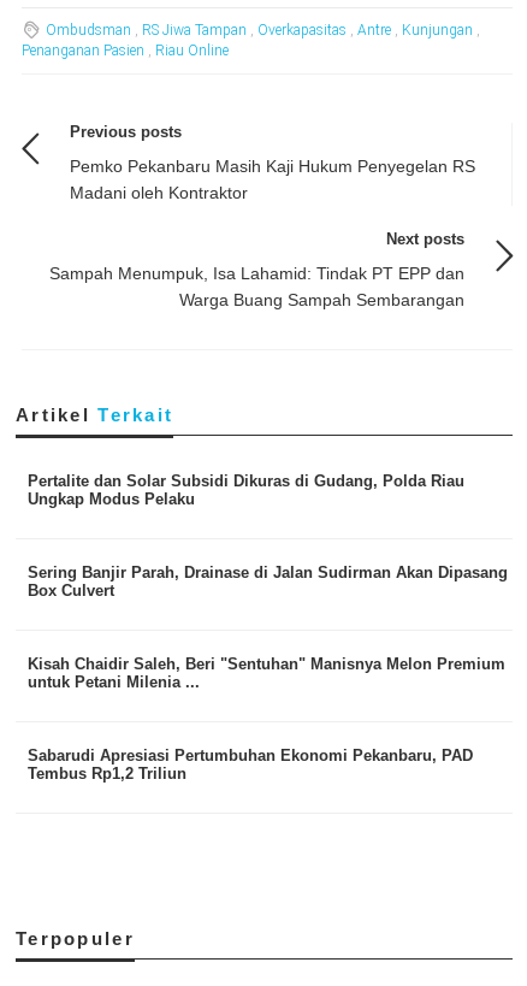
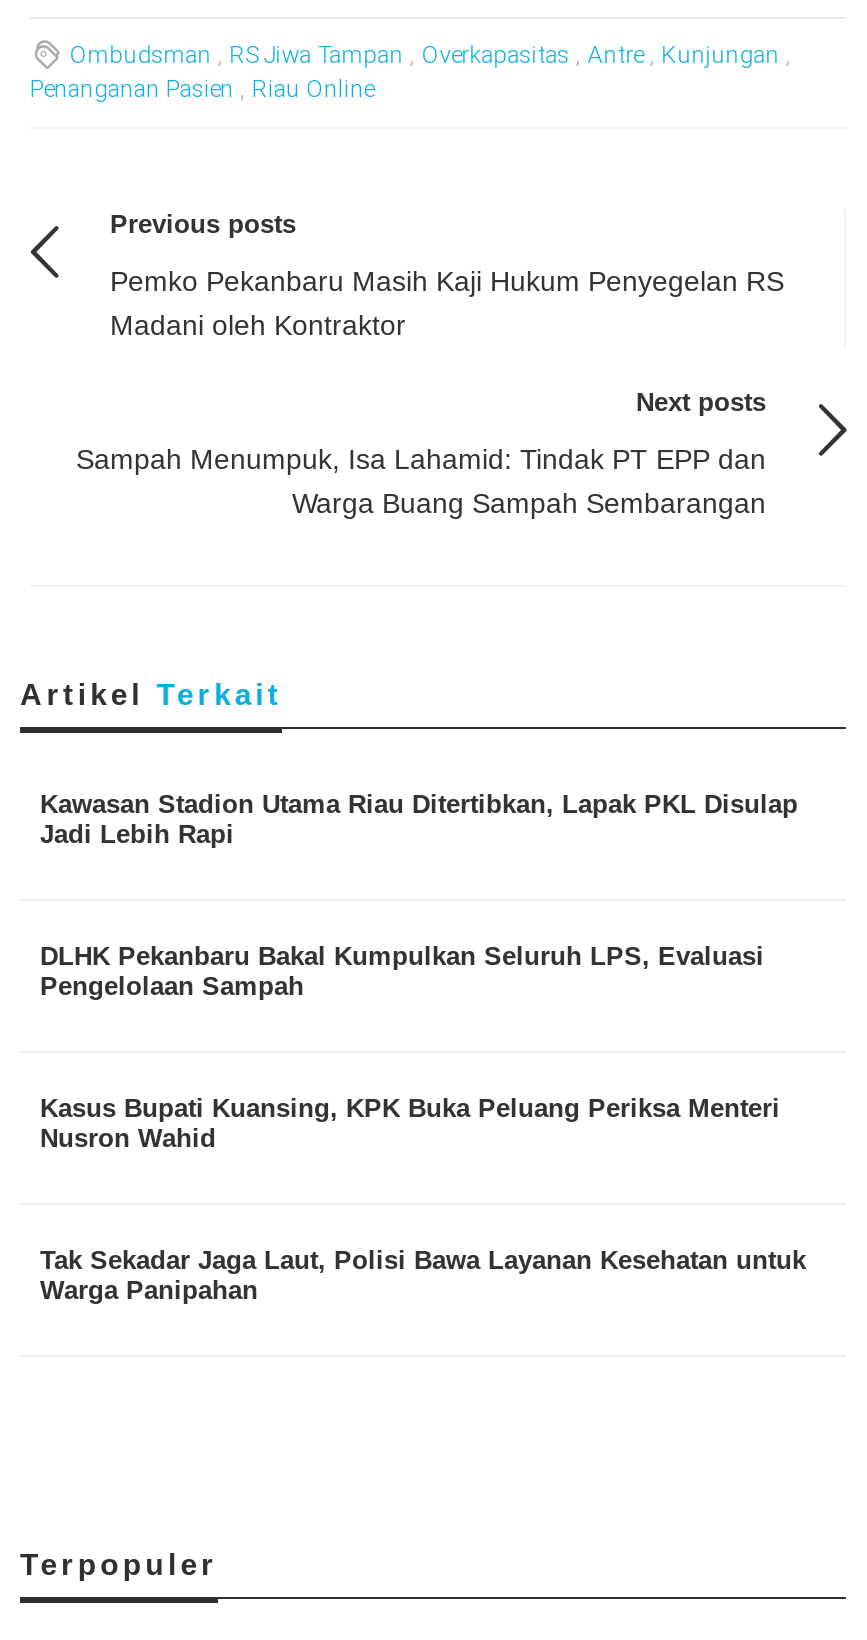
- Pertalite dan Solar Subsidi Dikuras di Gudang, Polda Riau
- Ungkap Modus Pelaku
+ Kawasan Stadion Utama Riau Ditertibkan, Lapak PKL Disulap
+ Jadi Lebih Rapi

- Sering Banjir Parah, Drainase di Jalan Sudirman Akan Dipasang
- Box Culvert
+ DLHK Pekanbaru Bakal Kumpulkan Seluruh LPS, Evaluasi
+ Pengelolaan Sampah

- Kisah Chaidir Saleh, Beri "Sentuhan" Manisnya Melon Premium
- untuk Petani Milenia ...
+ Kasus Bupati Kuansing, KPK Buka Peluang Periksa Menteri
+ Nusron Wahid

- Sabarudi Apresiasi Pertumbuhan Ekonomi Pekanbaru, PAD
- Tembus Rp1,2 Triliun
+ Tak Sekadar Jaga Laut, Polisi Bawa Layanan Kesehatan untuk
+ Warga Panipahan
